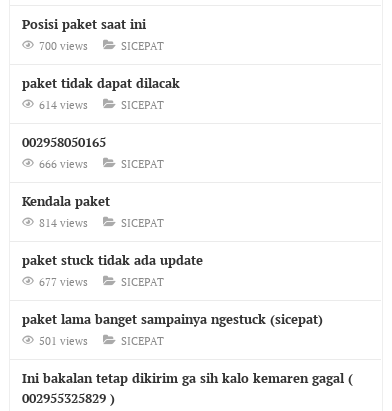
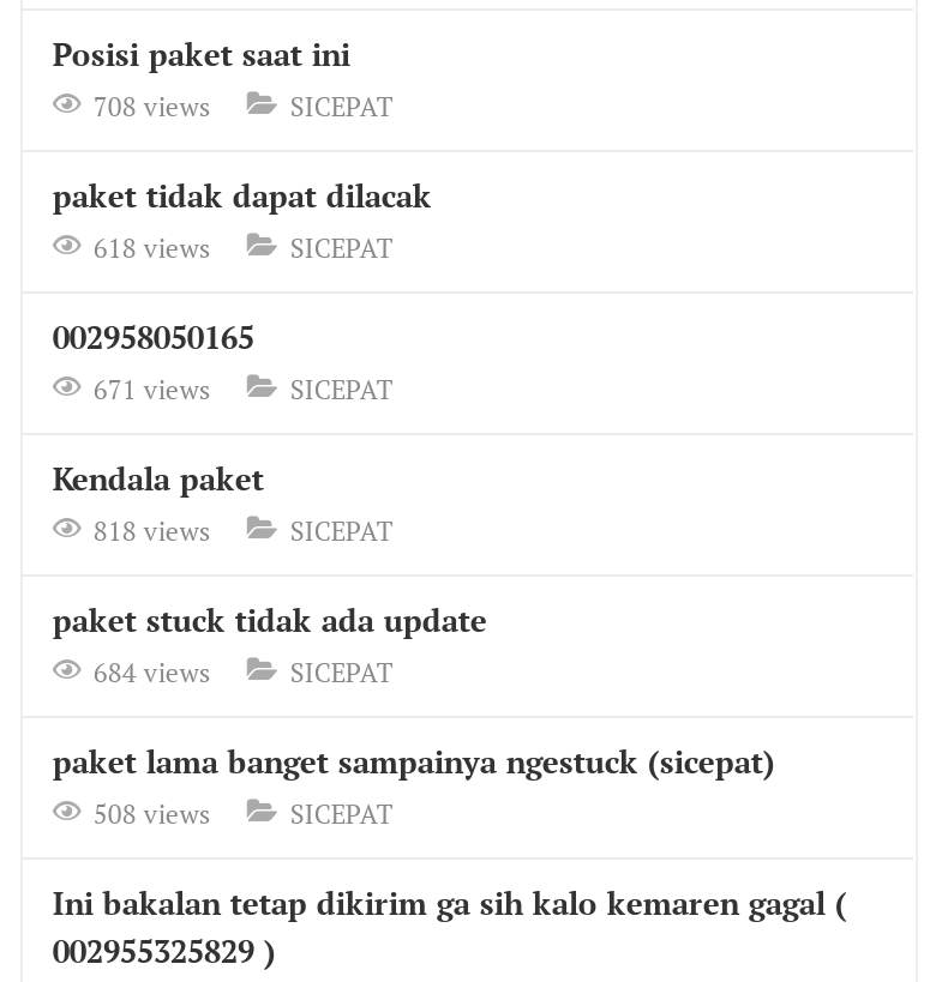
- 700 views
+ 708 views

- 614 views
+ 618 views

- 666 views
+ 671 views

- 814 views
+ 818 views

- 677 views
+ 684 views

- 501 views
+ 508 views
